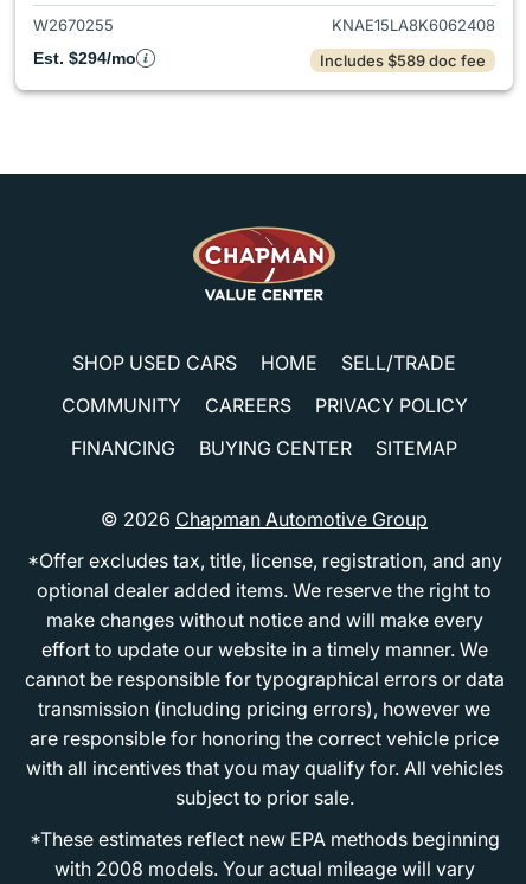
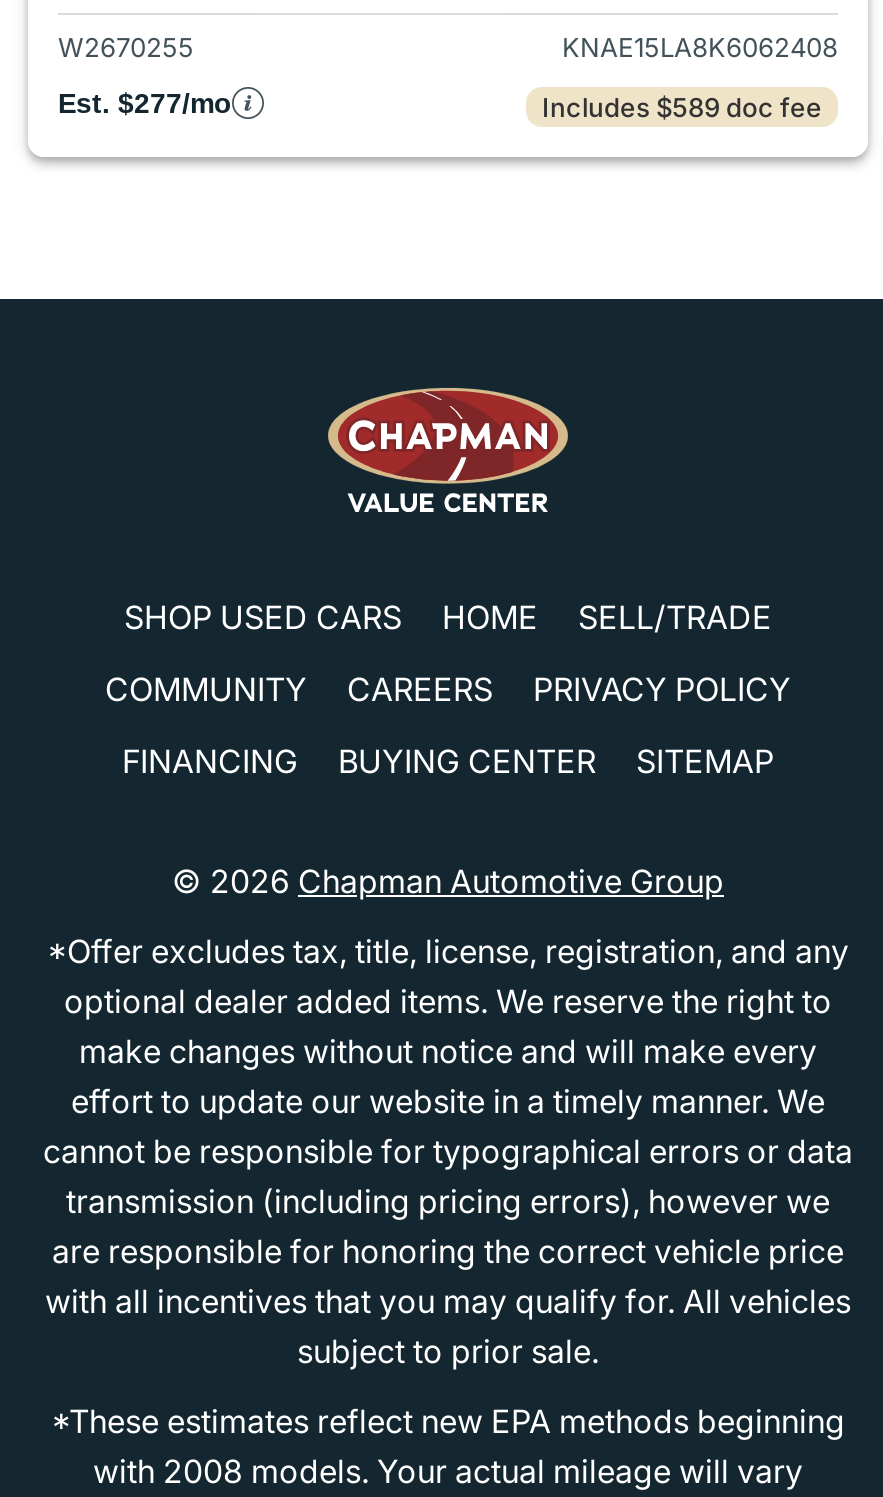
- Est. $294/mo
+ Est. $277/mo
